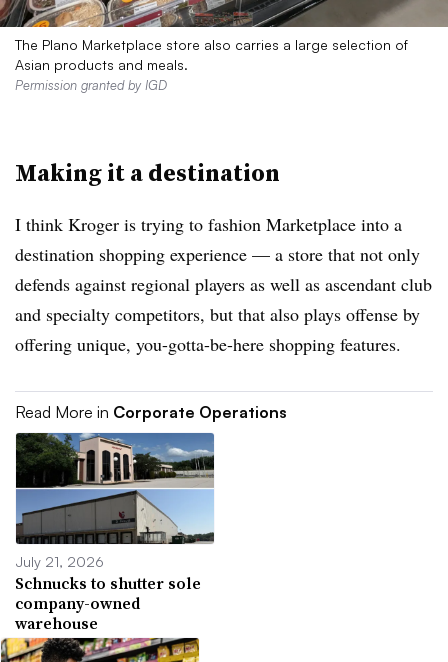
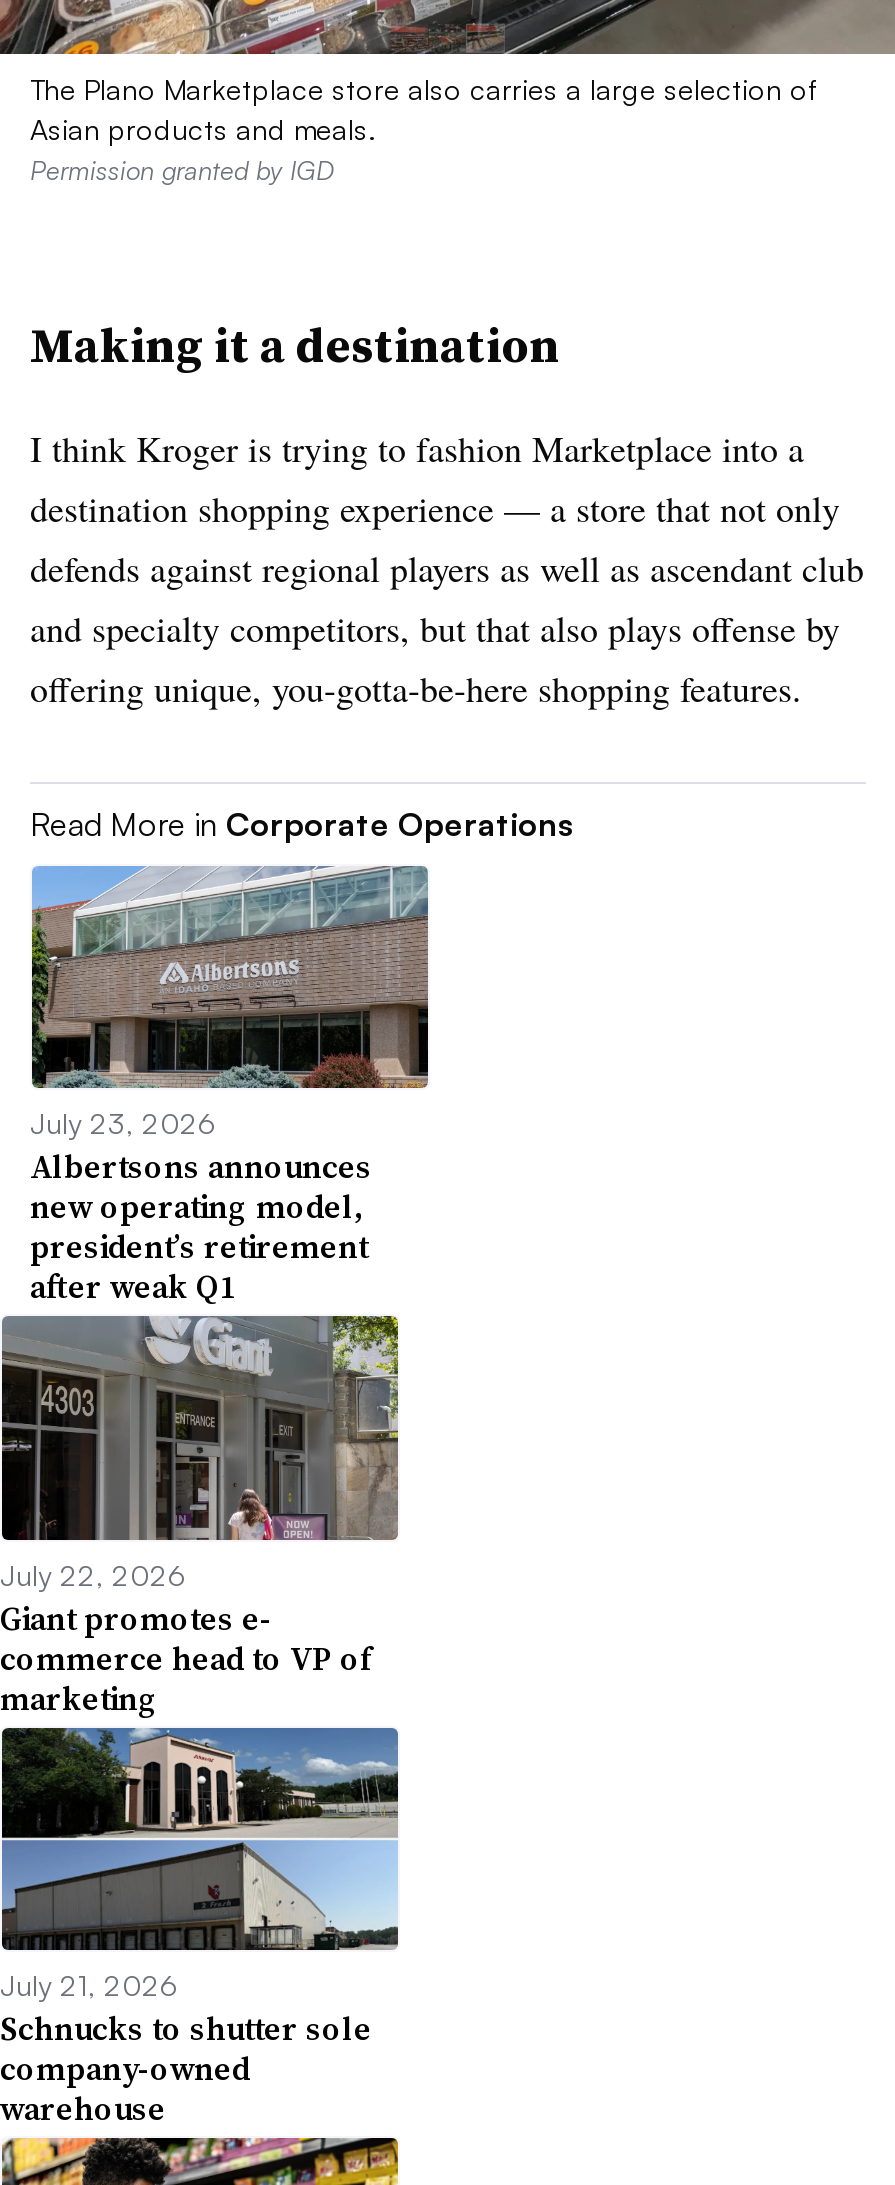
+ [image]
+ July 22, 2026
+ Giant promotes e-
+ commerce head to VP of
+ marketing

+ [image]
+ July 23, 2026
+ Albertsons announces
+ new operating model,
+ president’s retirement
+ after weak Q1

moved down: [image]
